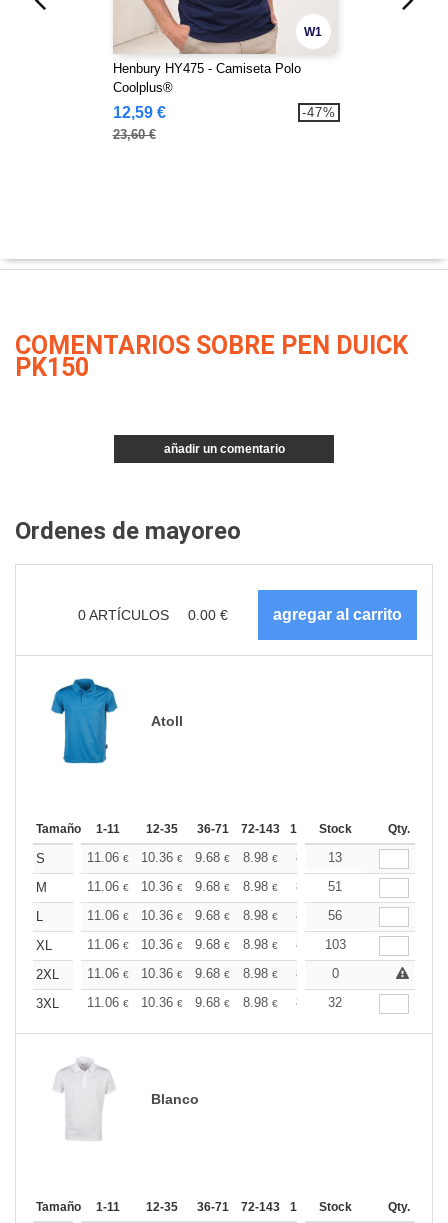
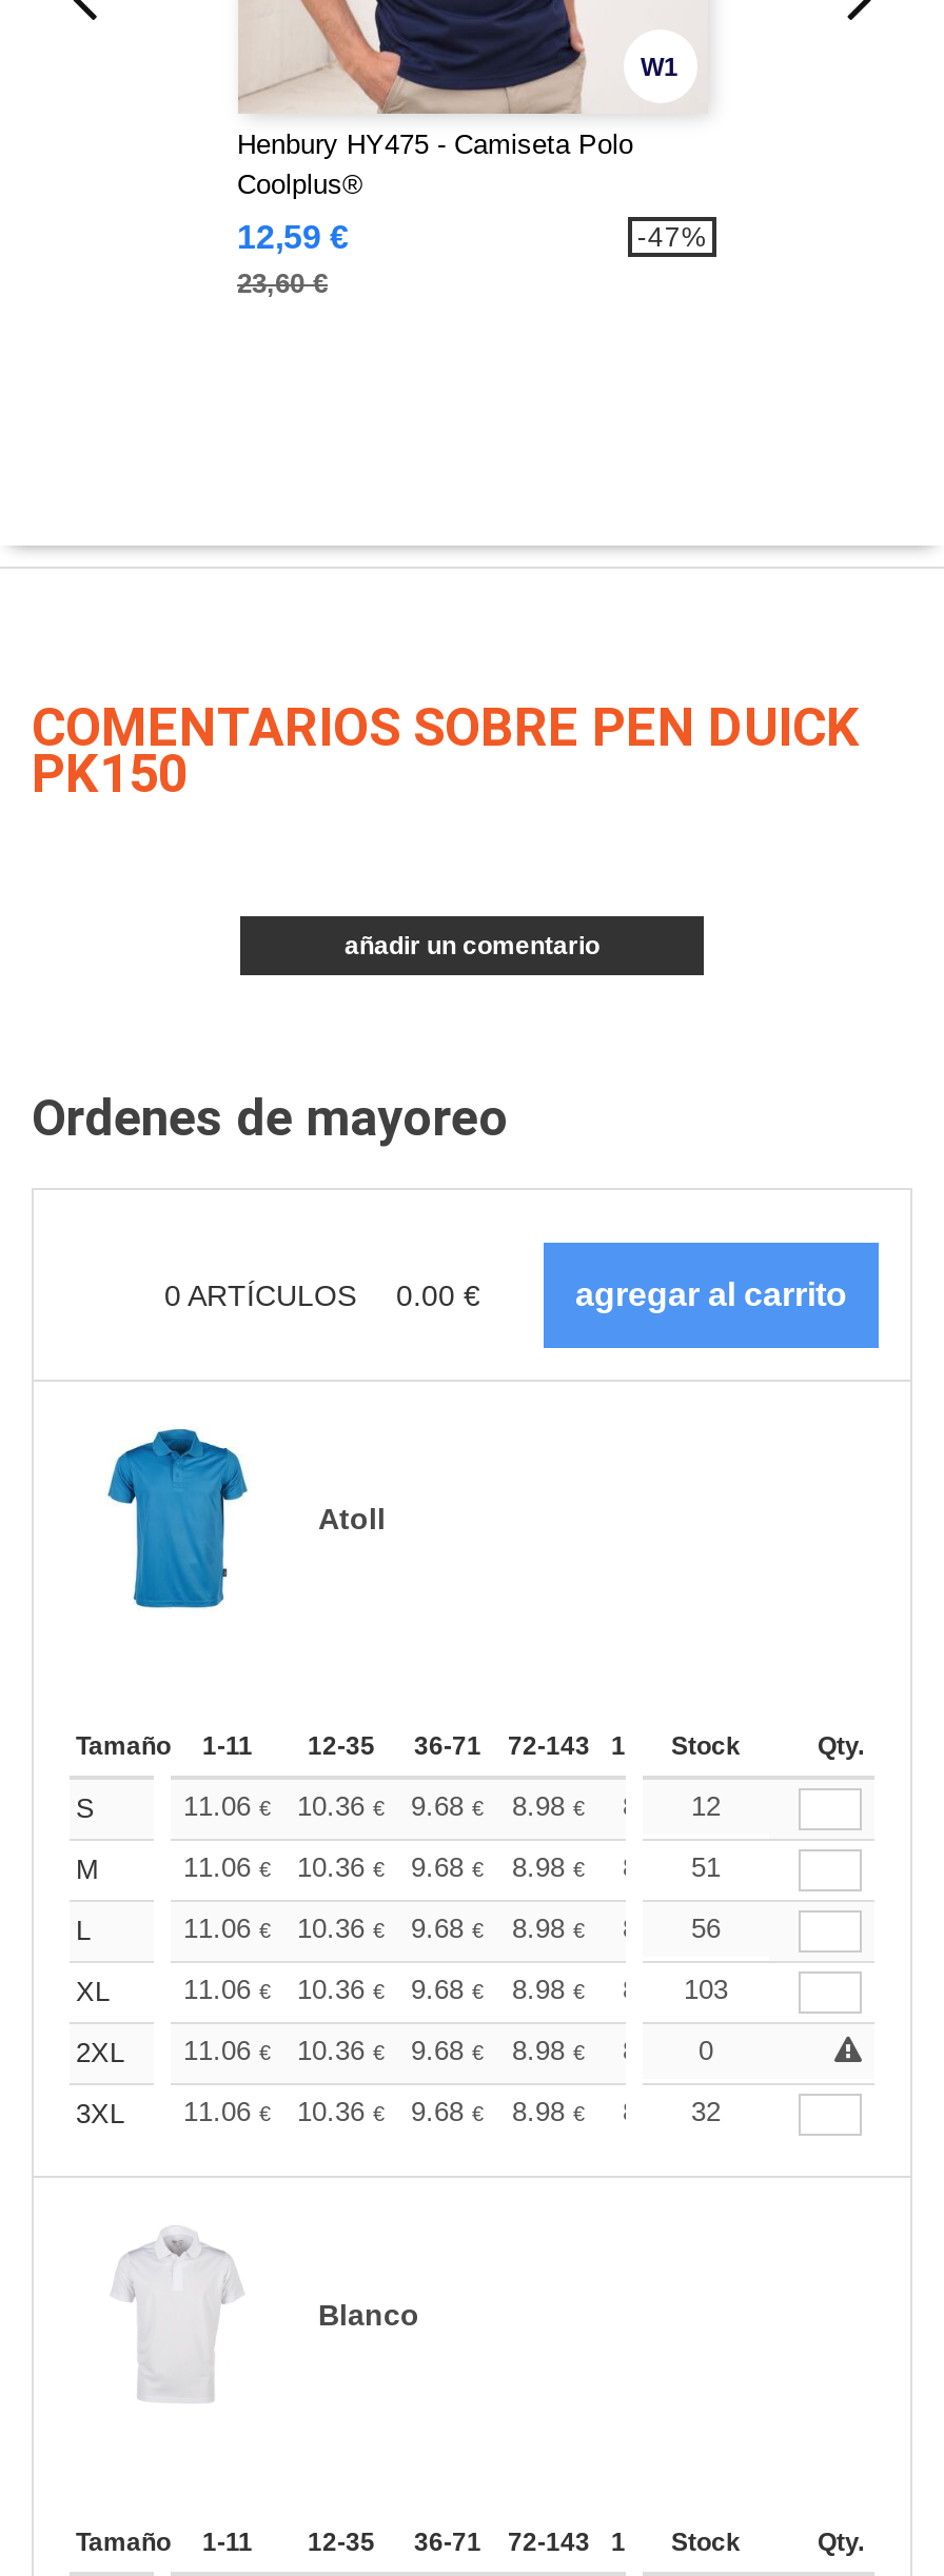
- 13
+ 12
